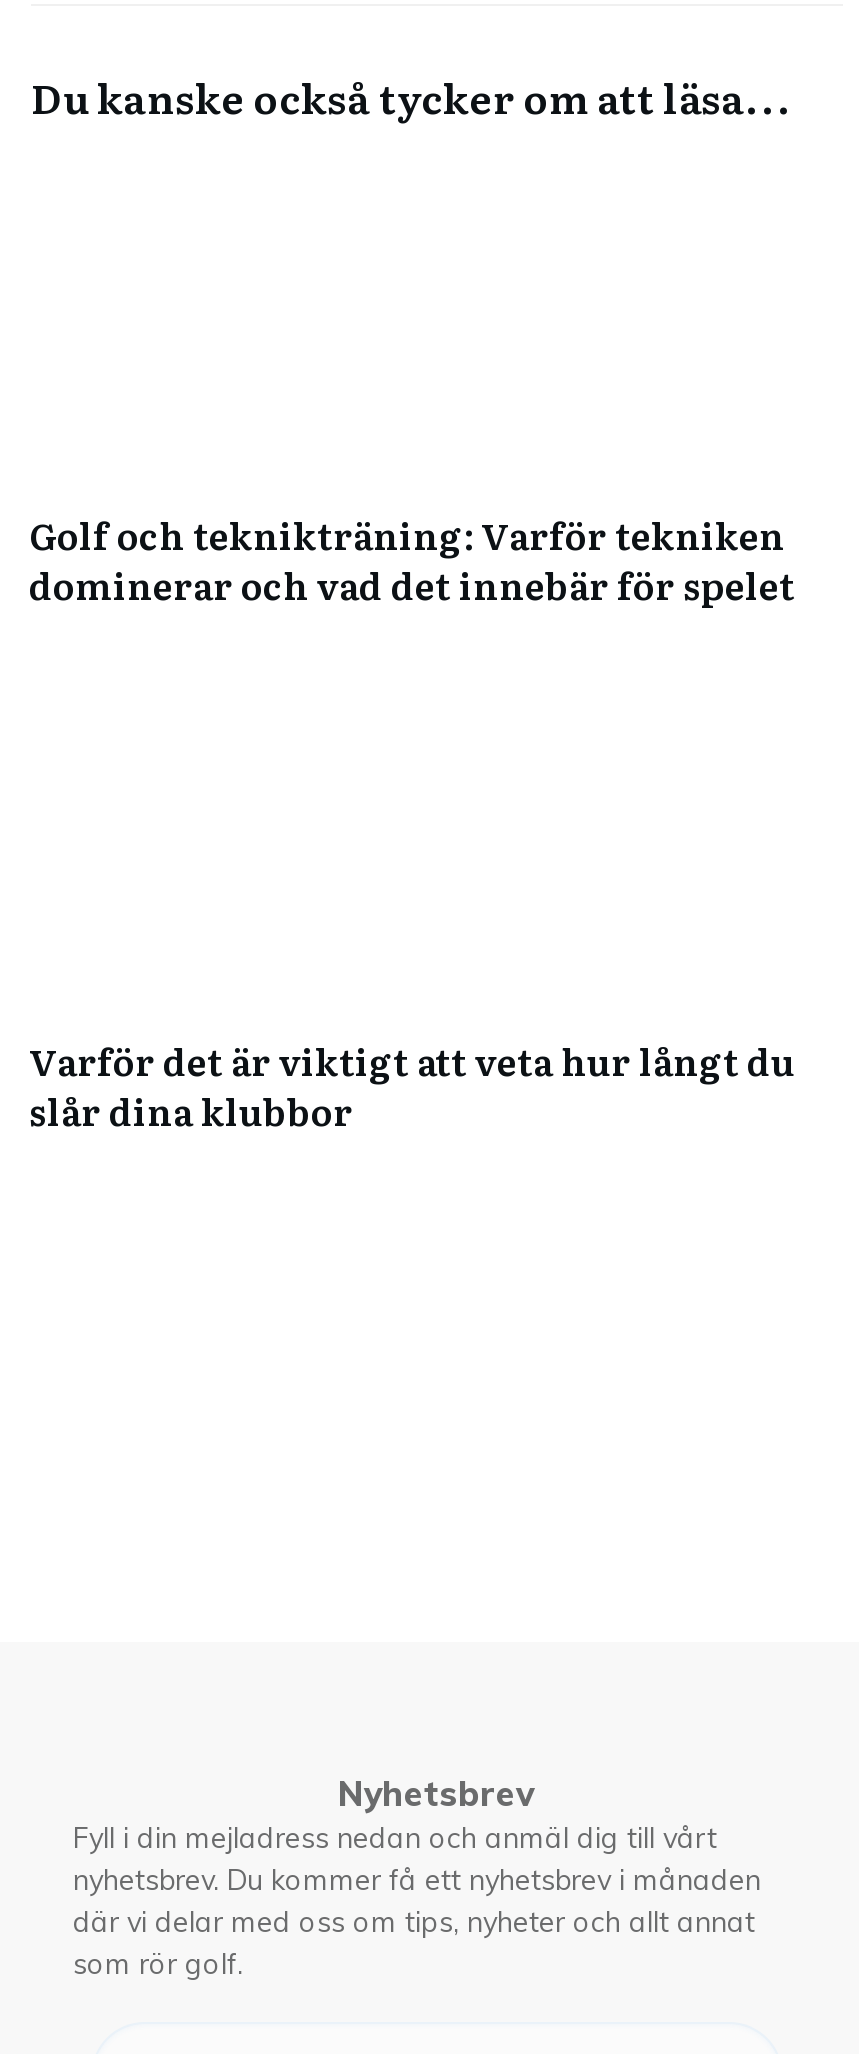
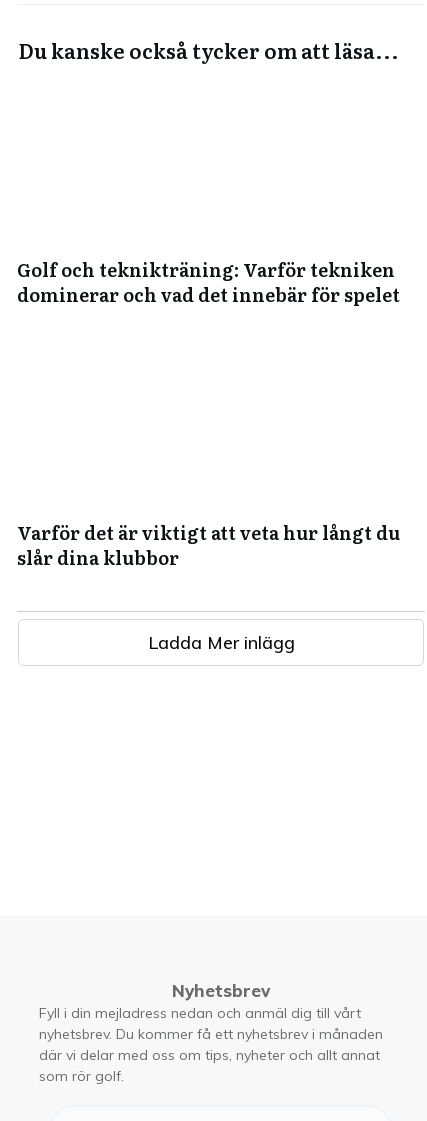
+ Ladda Mer inlägg
